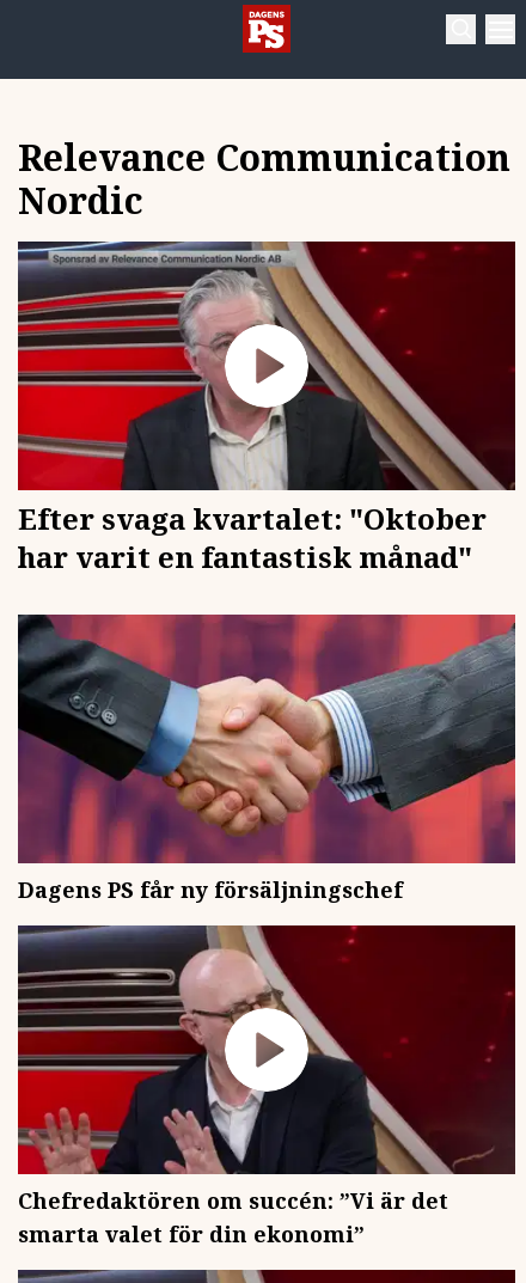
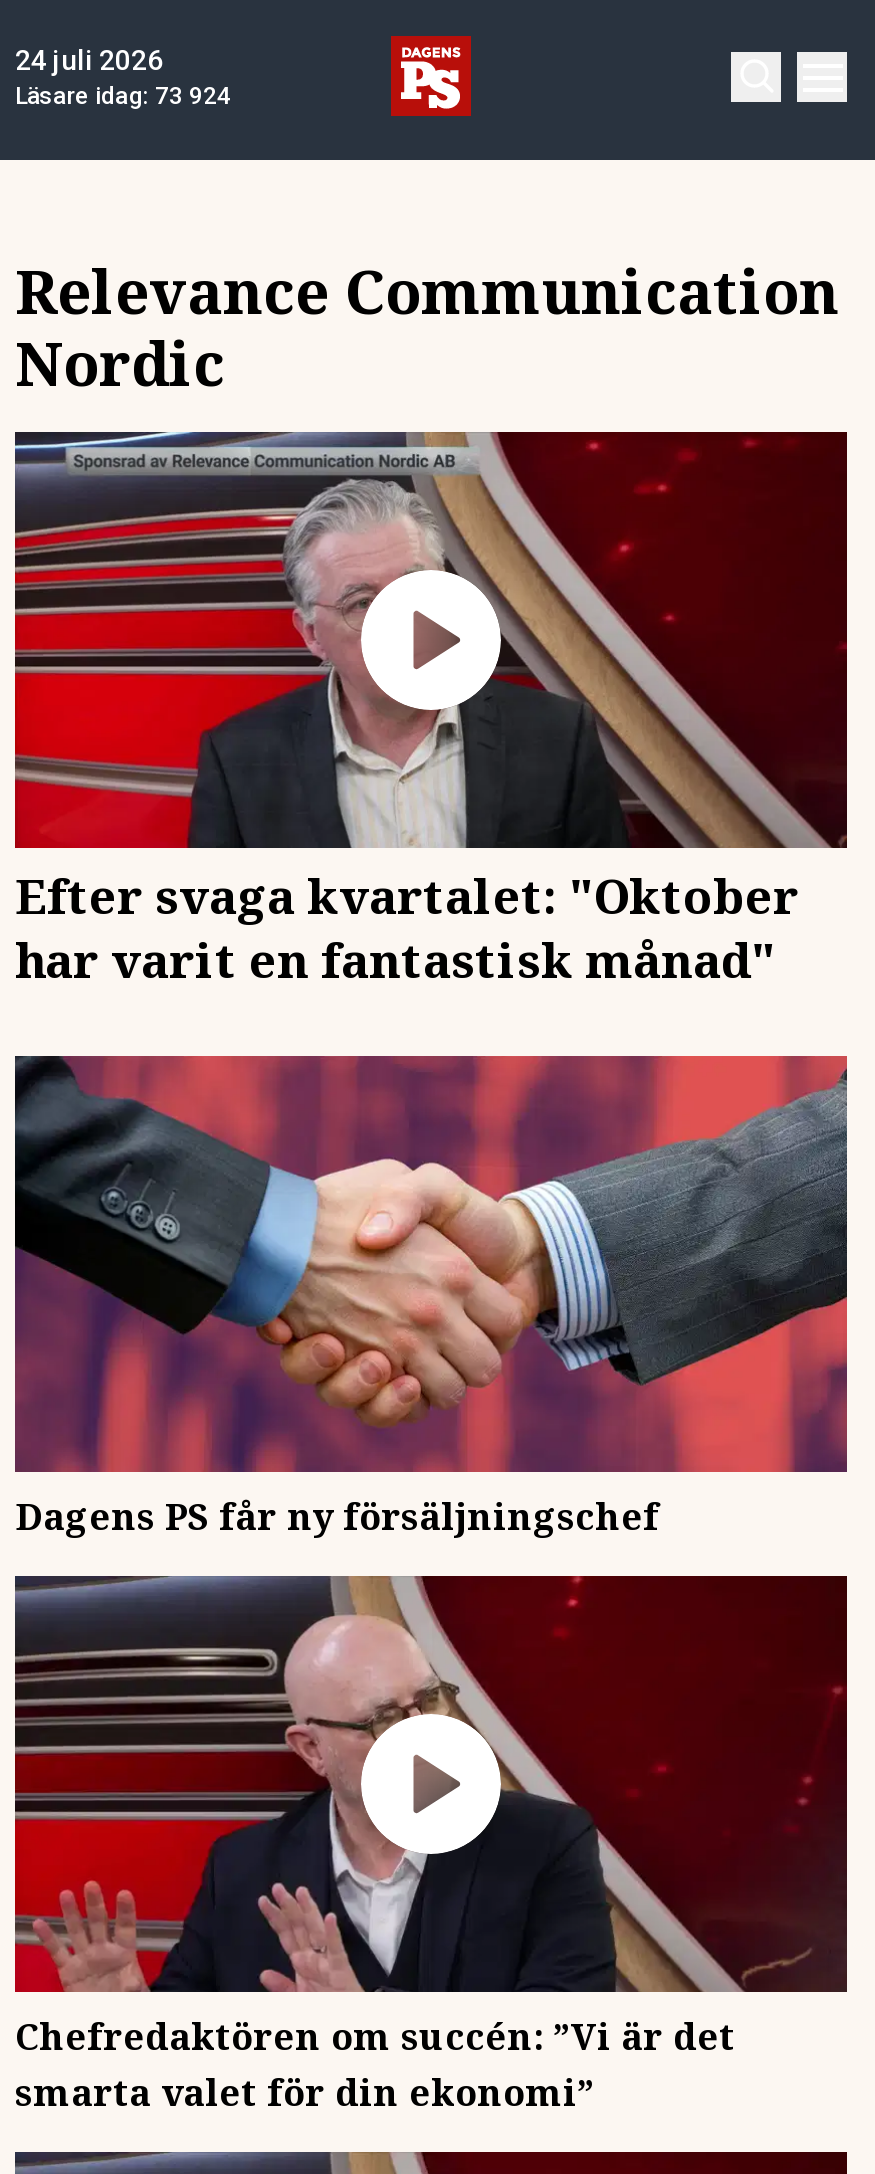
+ 24 juli 2026
+ Läsare idag: 73 924
